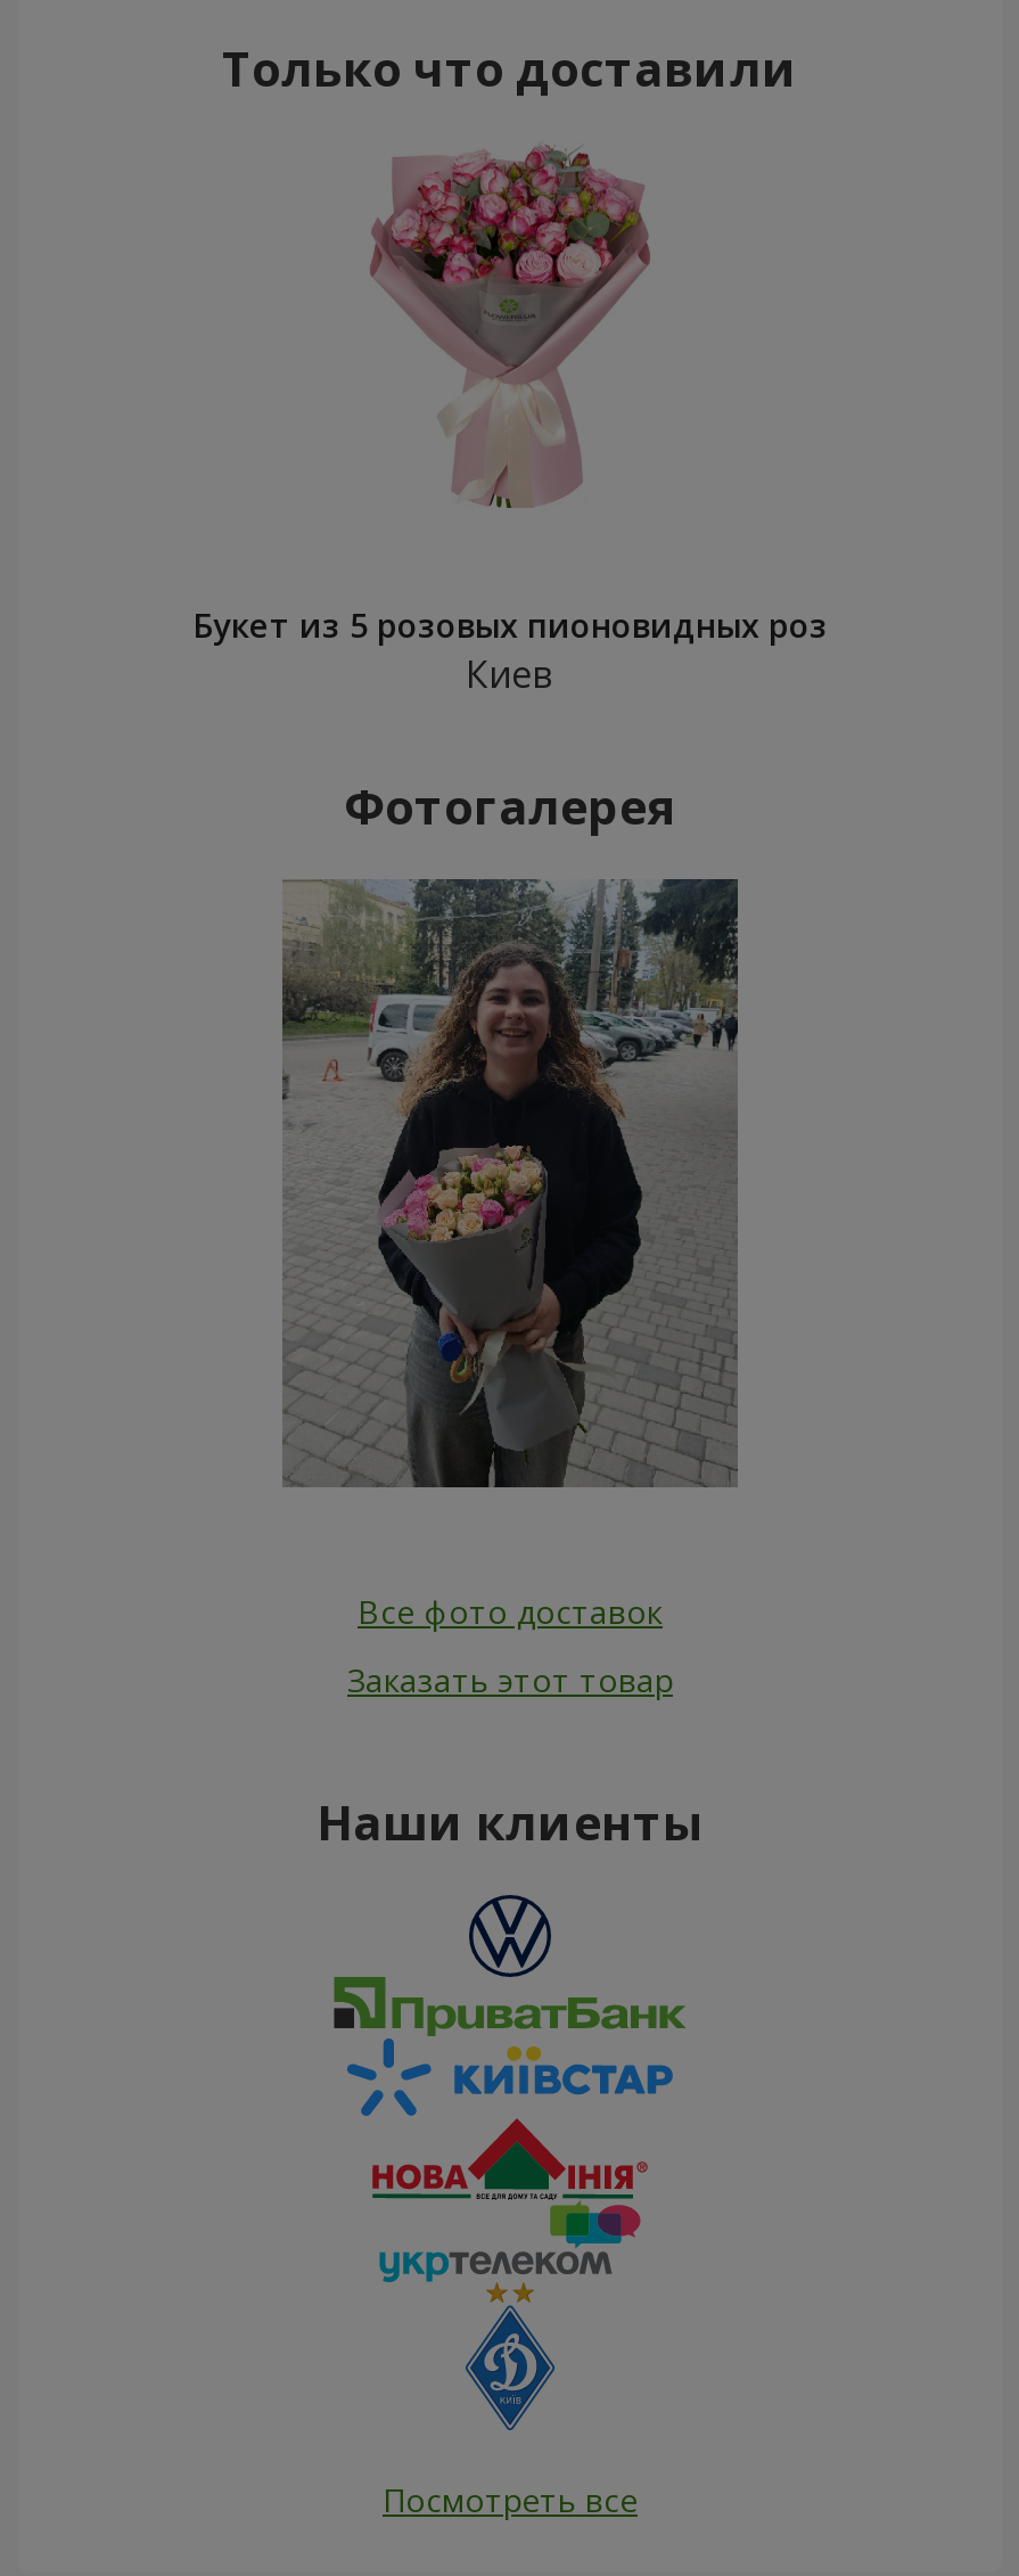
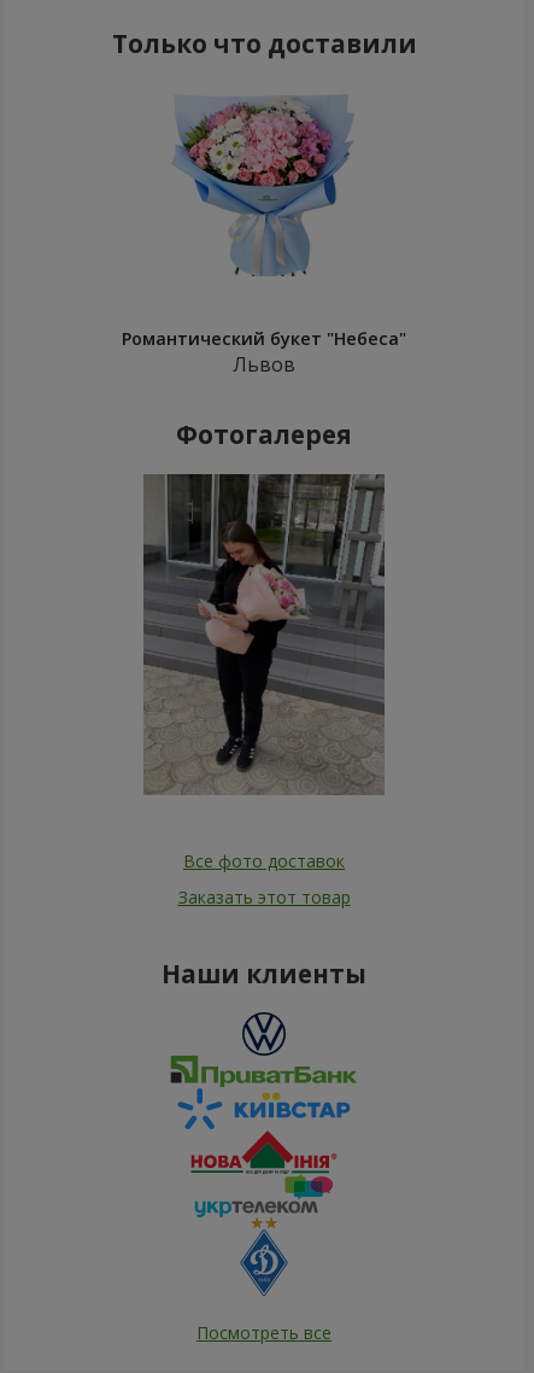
- [image]
+ [image]

- Букет из 5 розовых пионовидных роз
- Киев
+ Романтический букет "Небеса"
+ Львов

- [image]
+ [image]
